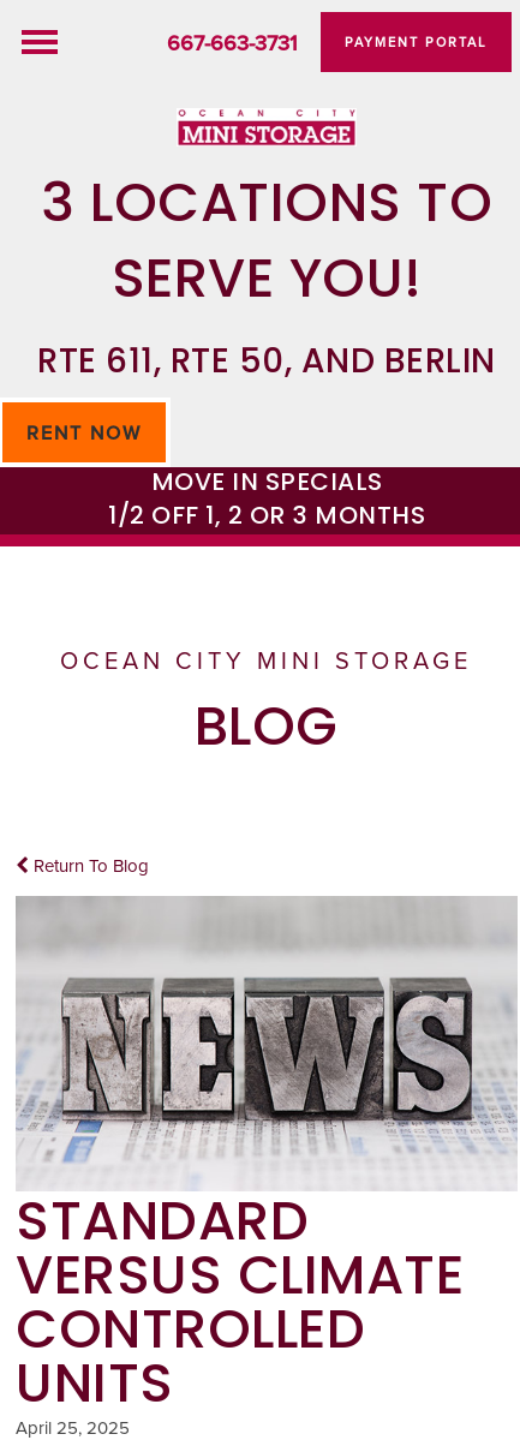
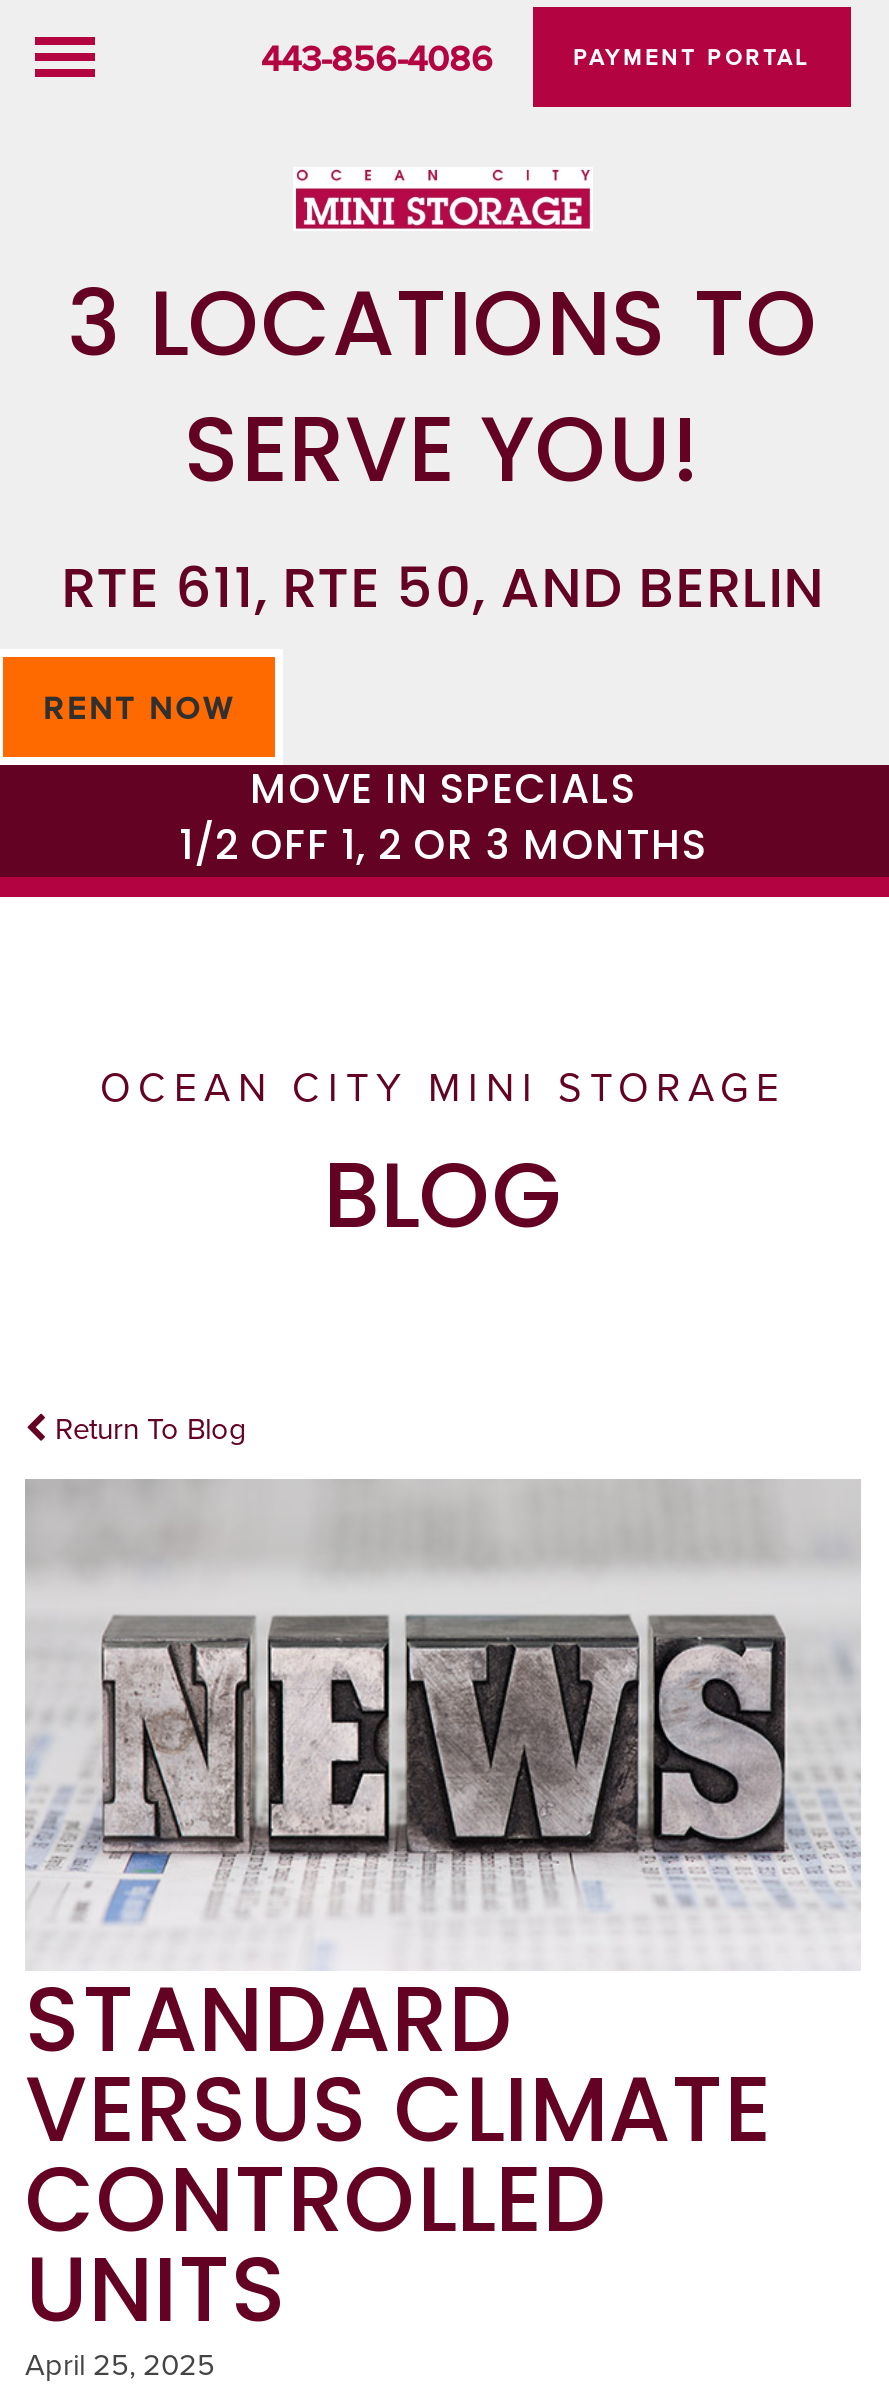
- 667-663-3731
+ 443-856-4086
